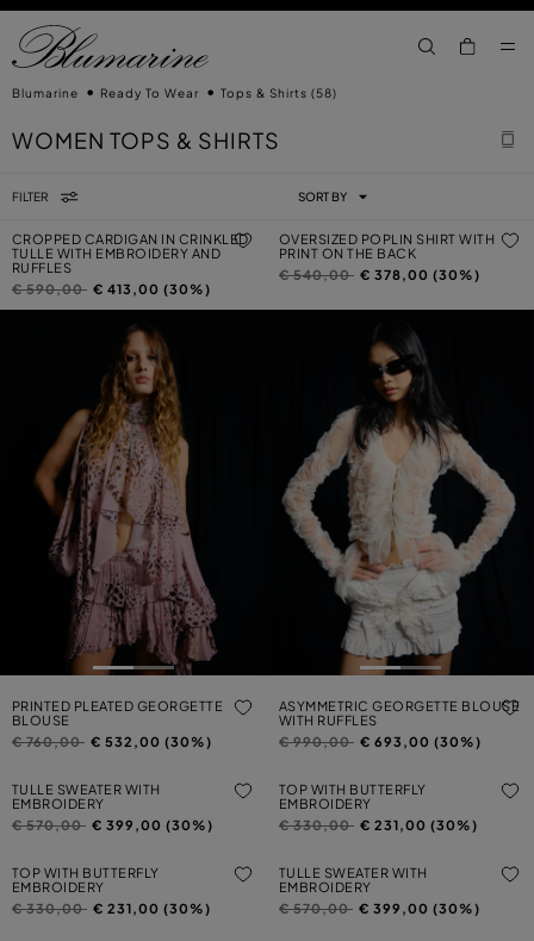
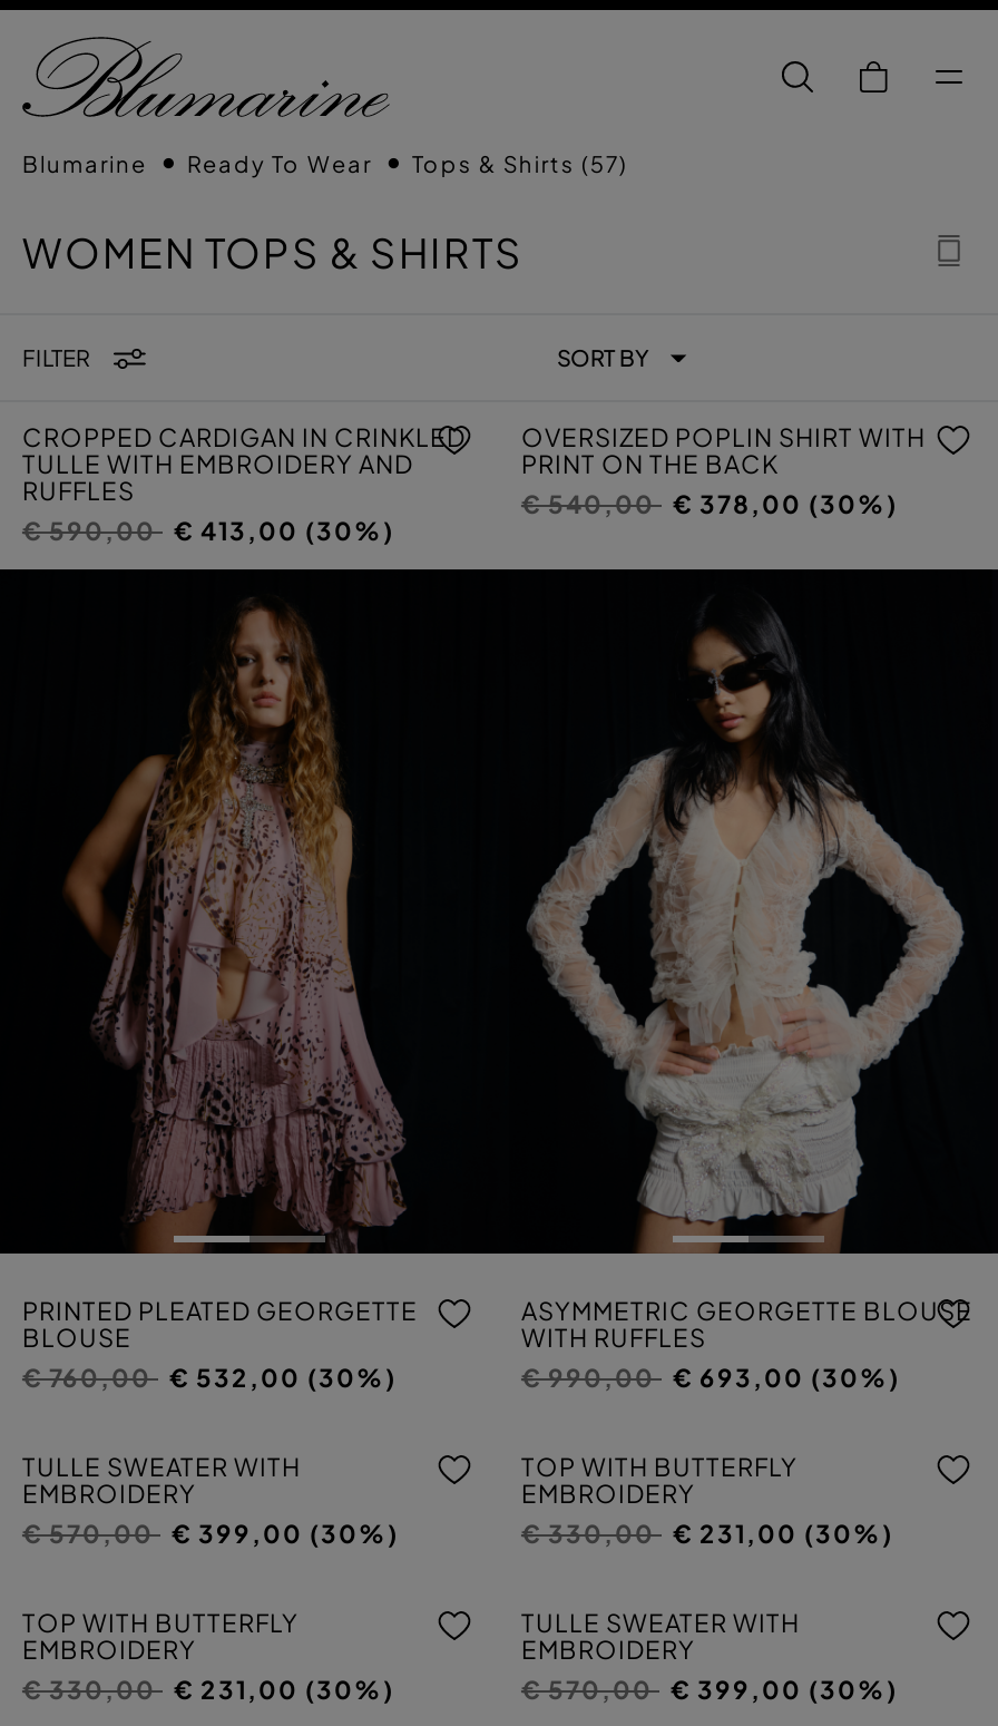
- Blumarine Ready To Wear Tops & Shirts (58)
+ Blumarine Ready To Wear Tops & Shirts (57)
